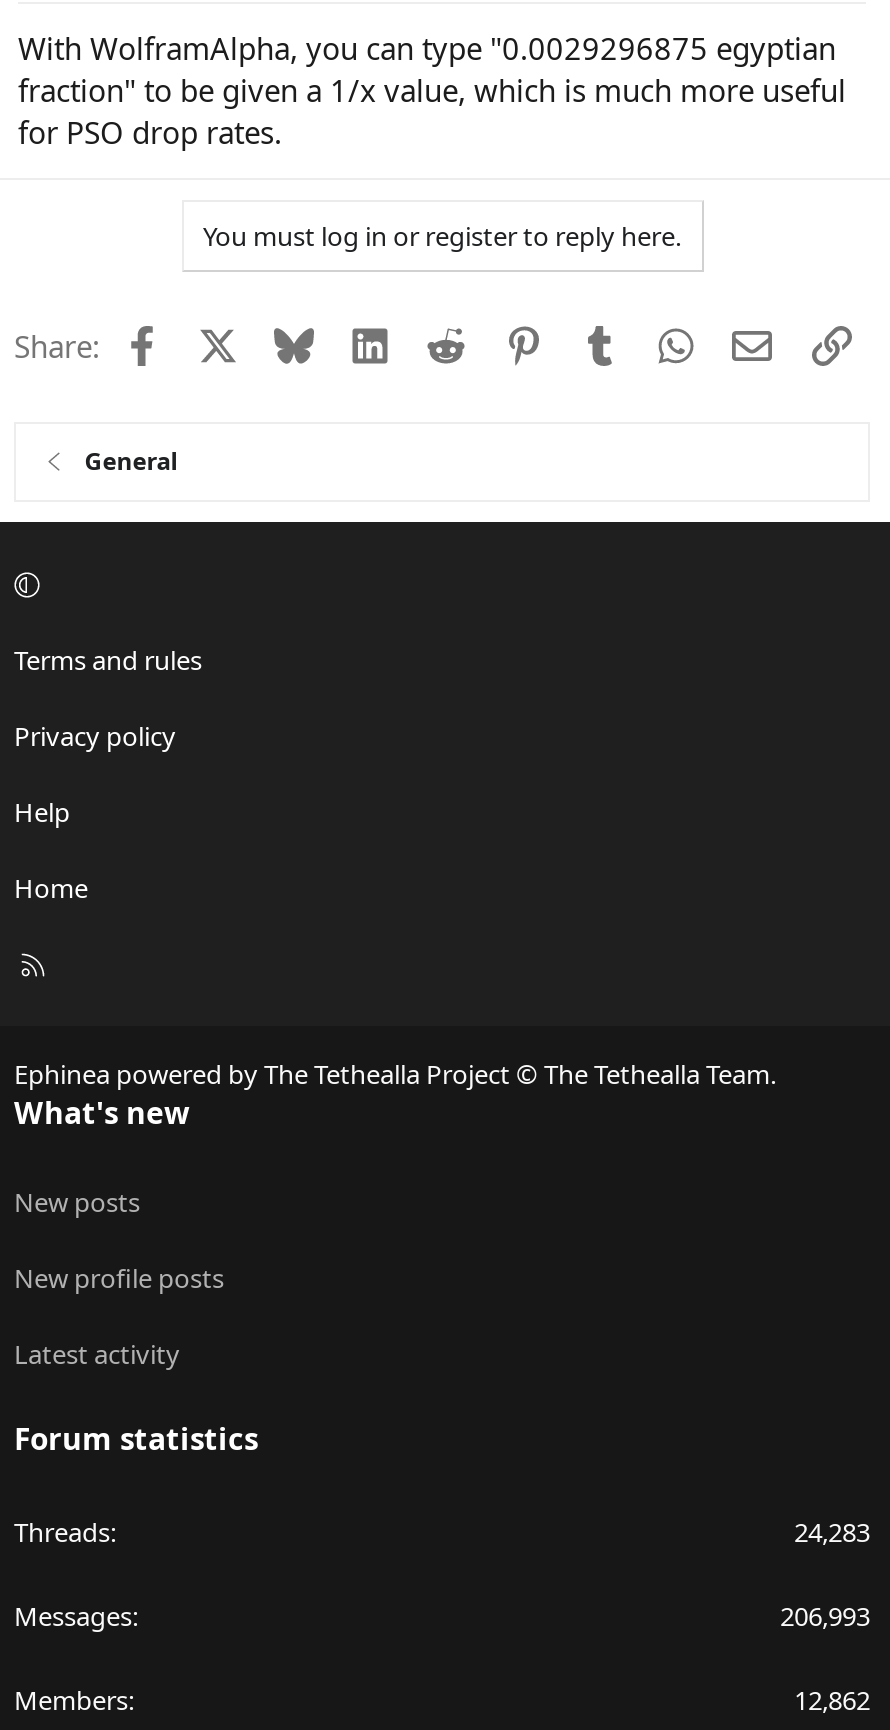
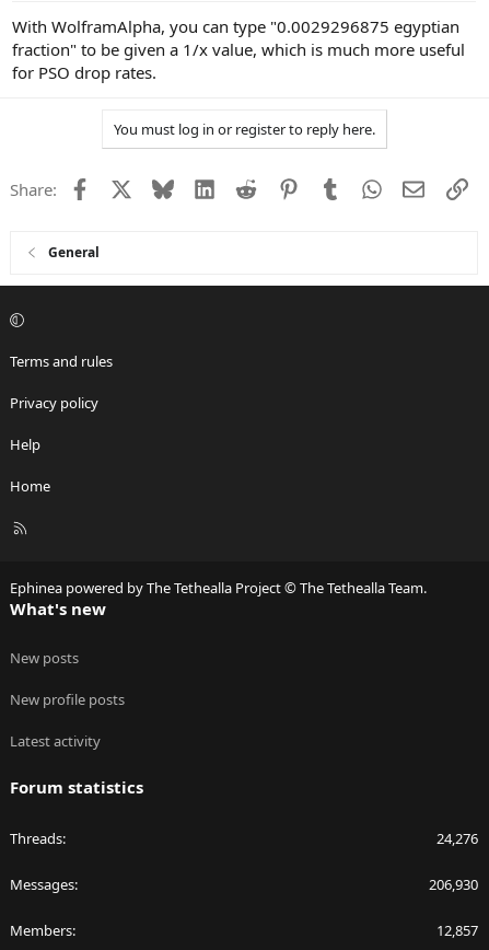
- 24,283
+ 24,276

- 206,993
+ 206,930

- 12,862
+ 12,857
